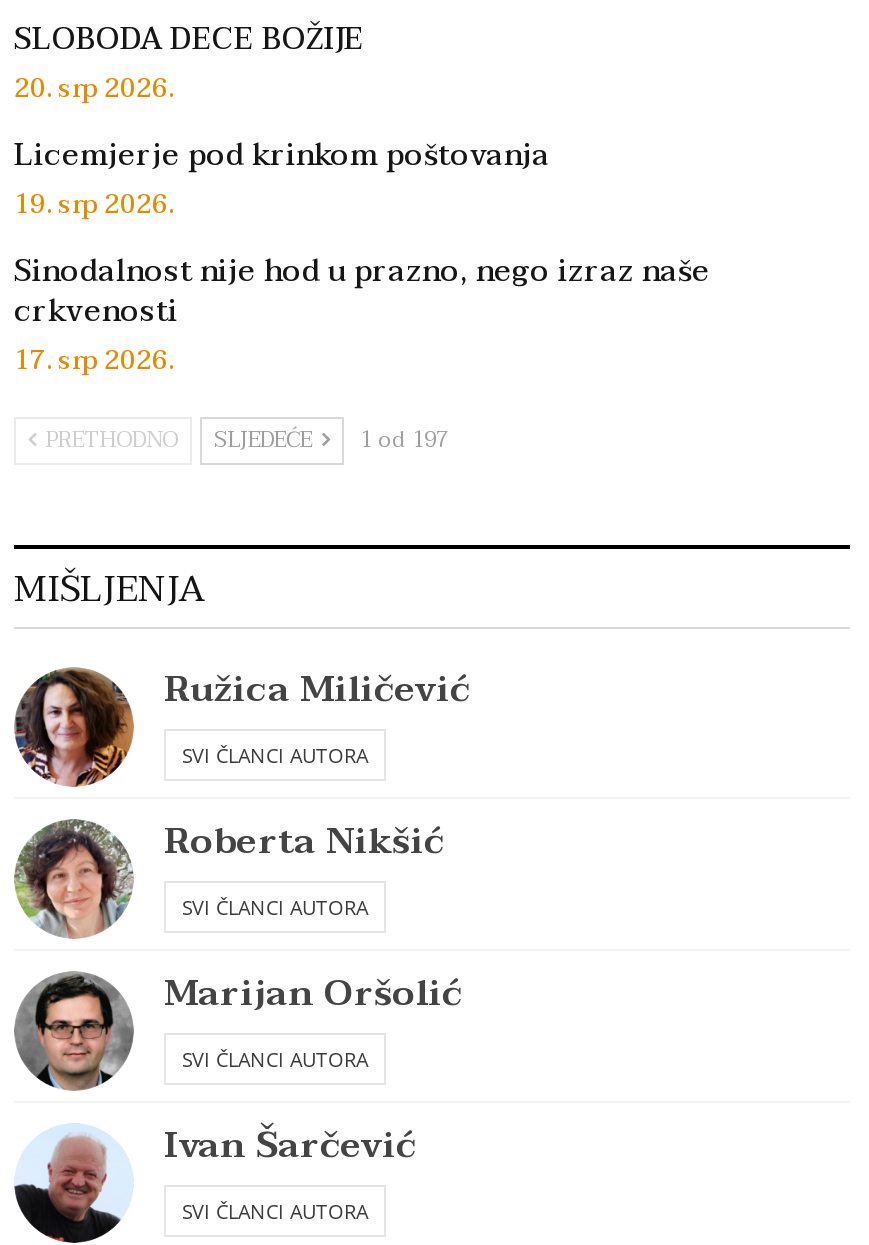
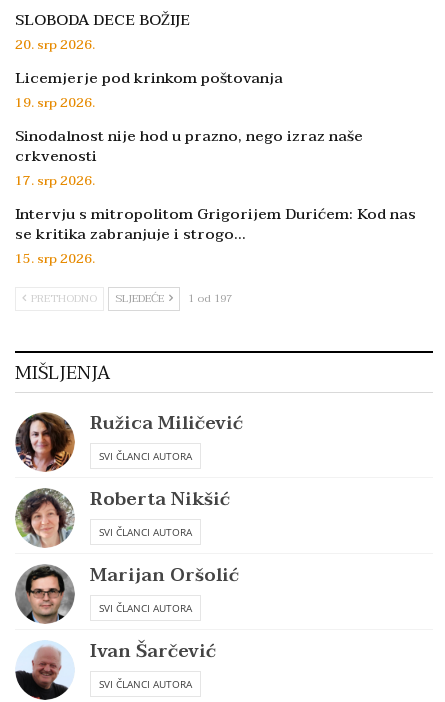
+ Intervju s mitropolitom Grigorijem Durićem: Kod nas
+ se kritika zabranjuje i strogo…
+ 15. srp 2026.
